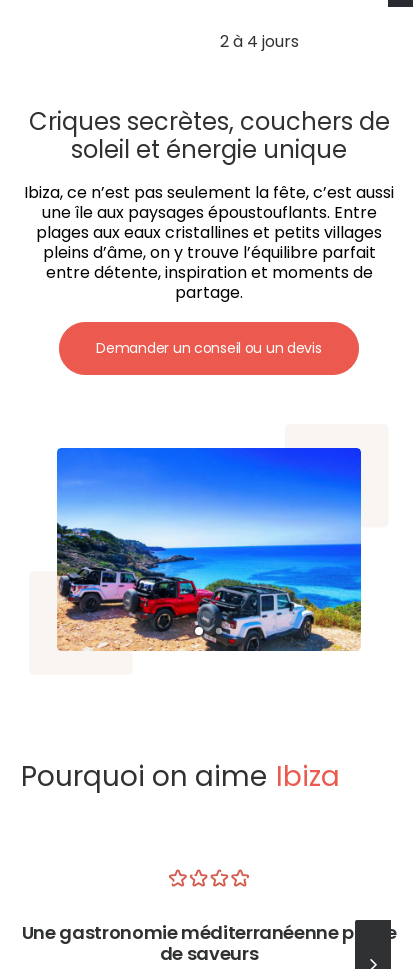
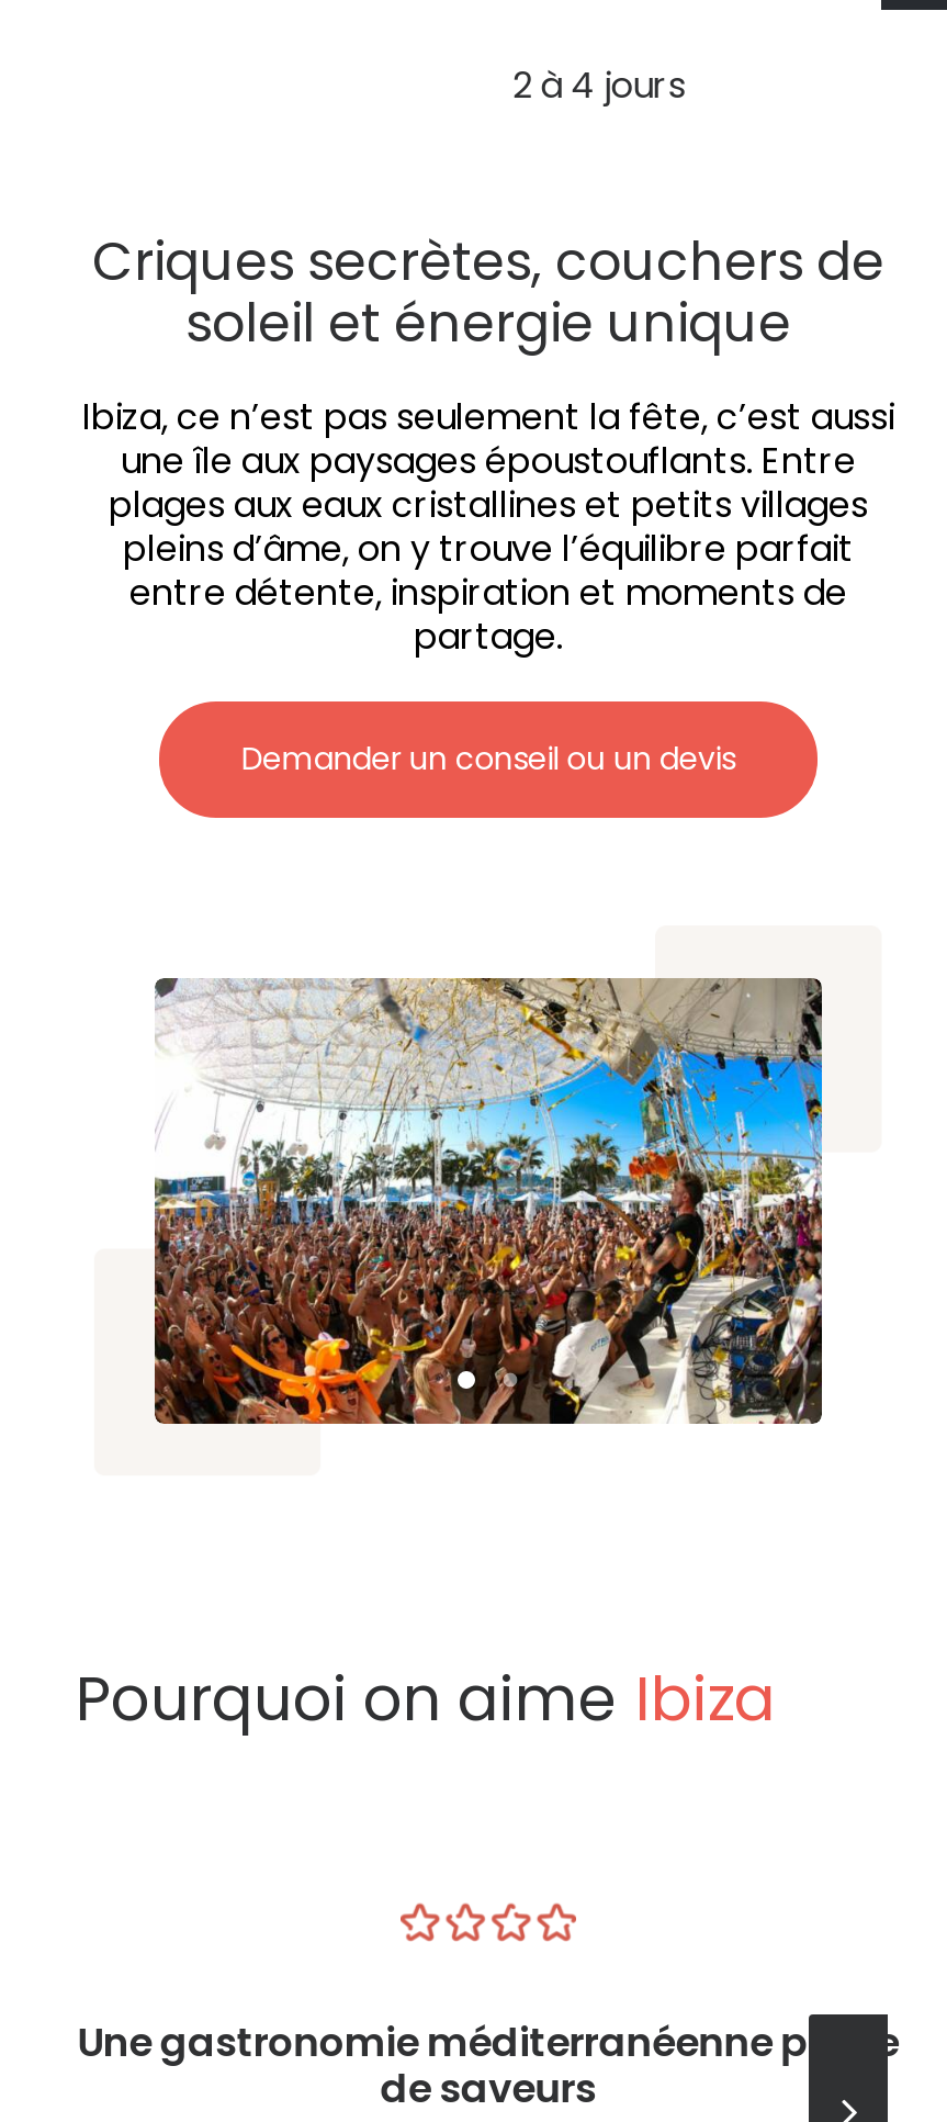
- [image]
+ [image]
